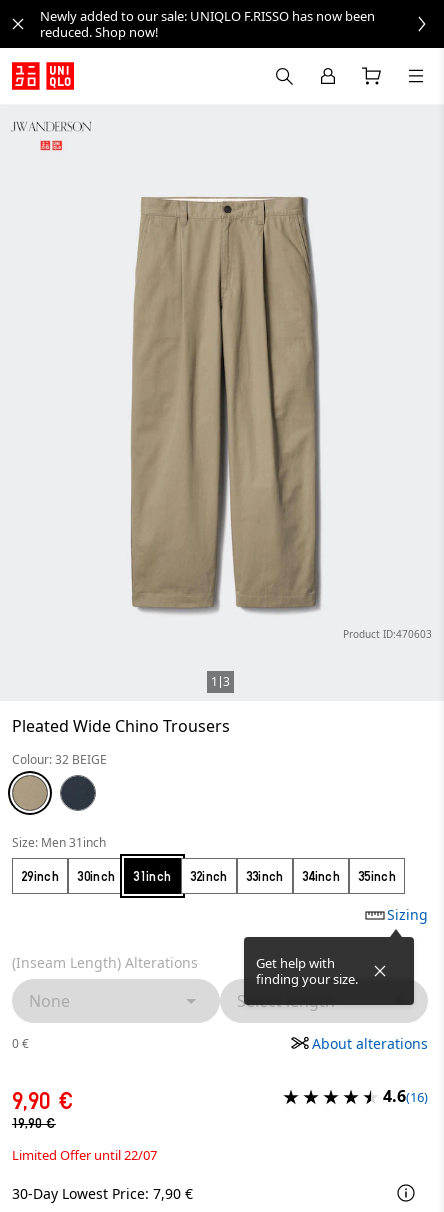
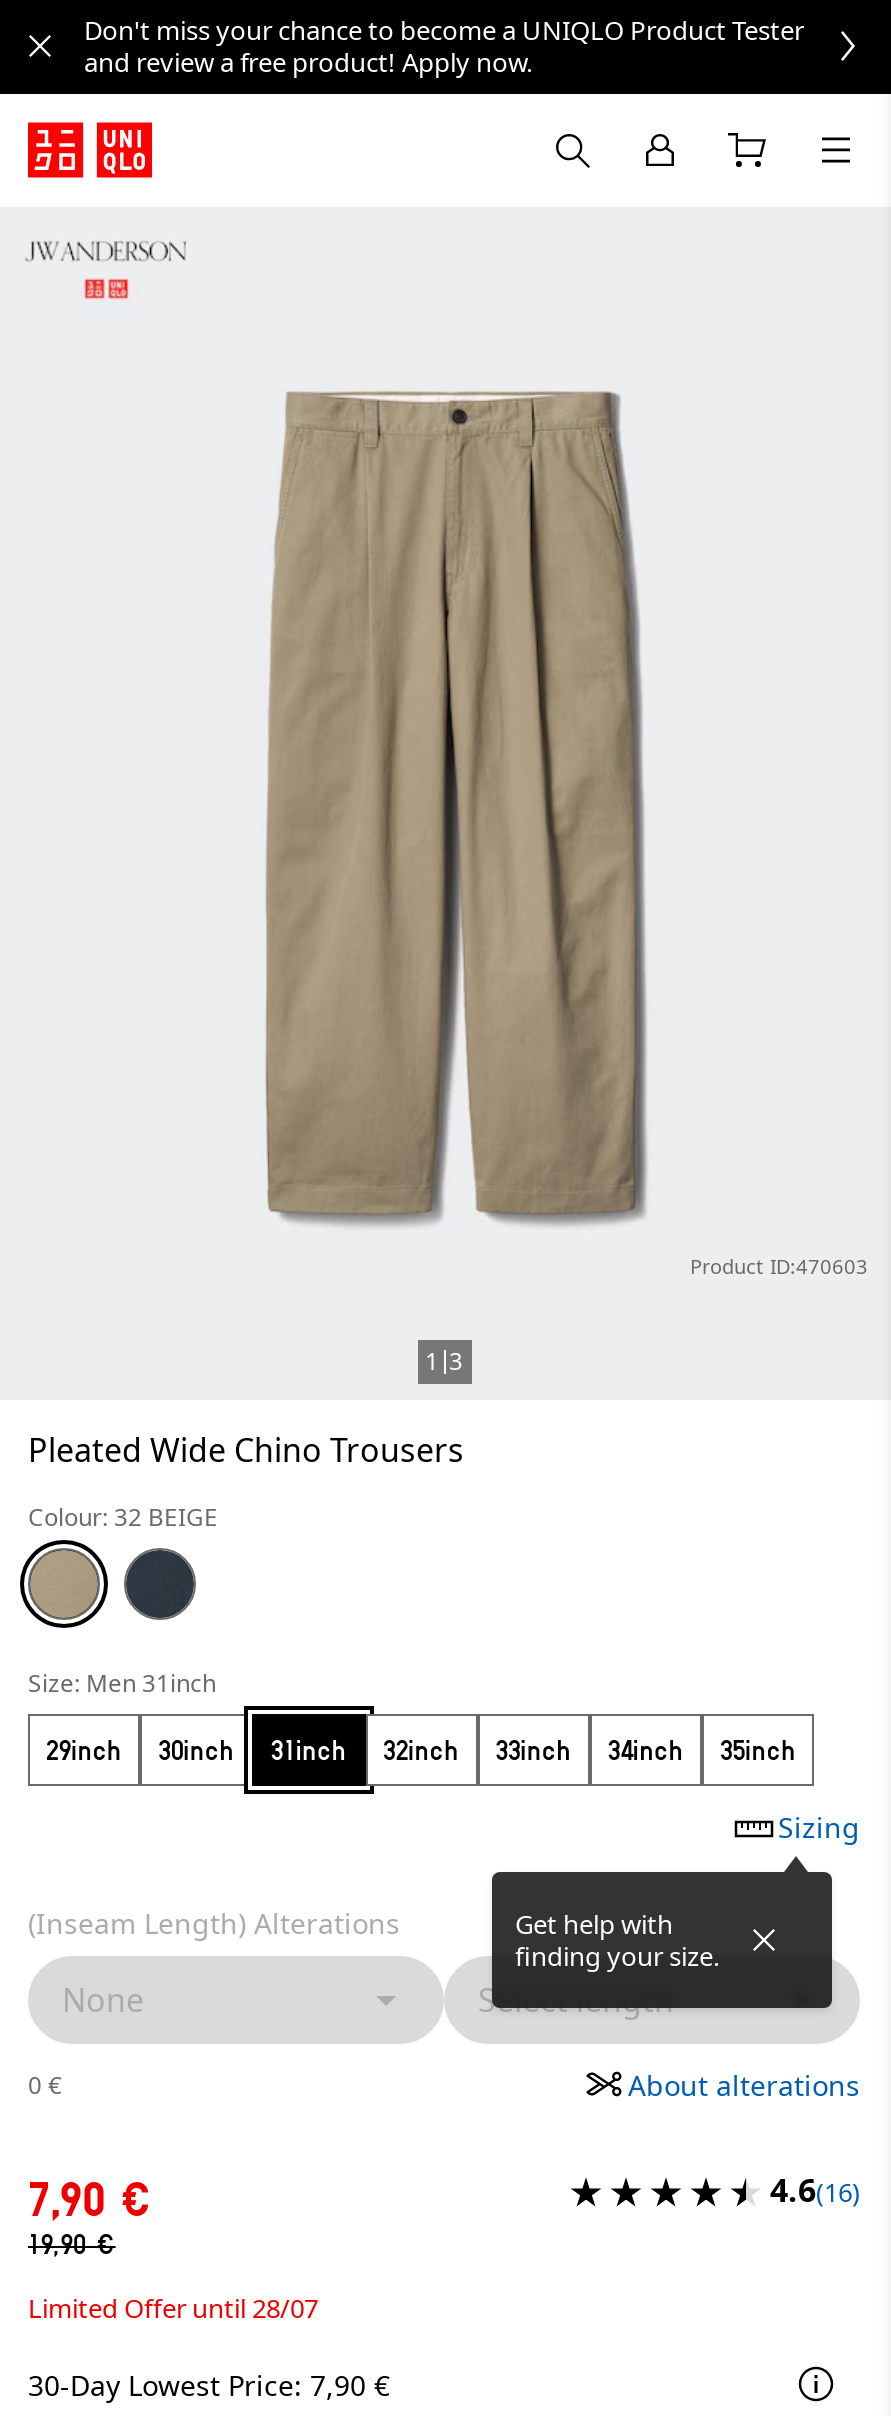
- Newly added to our sale: UNIQLO F.RISSO has now been
- reduced. Shop now!
+ Don't miss your chance to become a UNIQLO Product Tester
+ and review a free product! Apply now.

- 9,90 €
+ 7,90 €

- Limited Offer until 22/07
+ Limited Offer until 28/07
